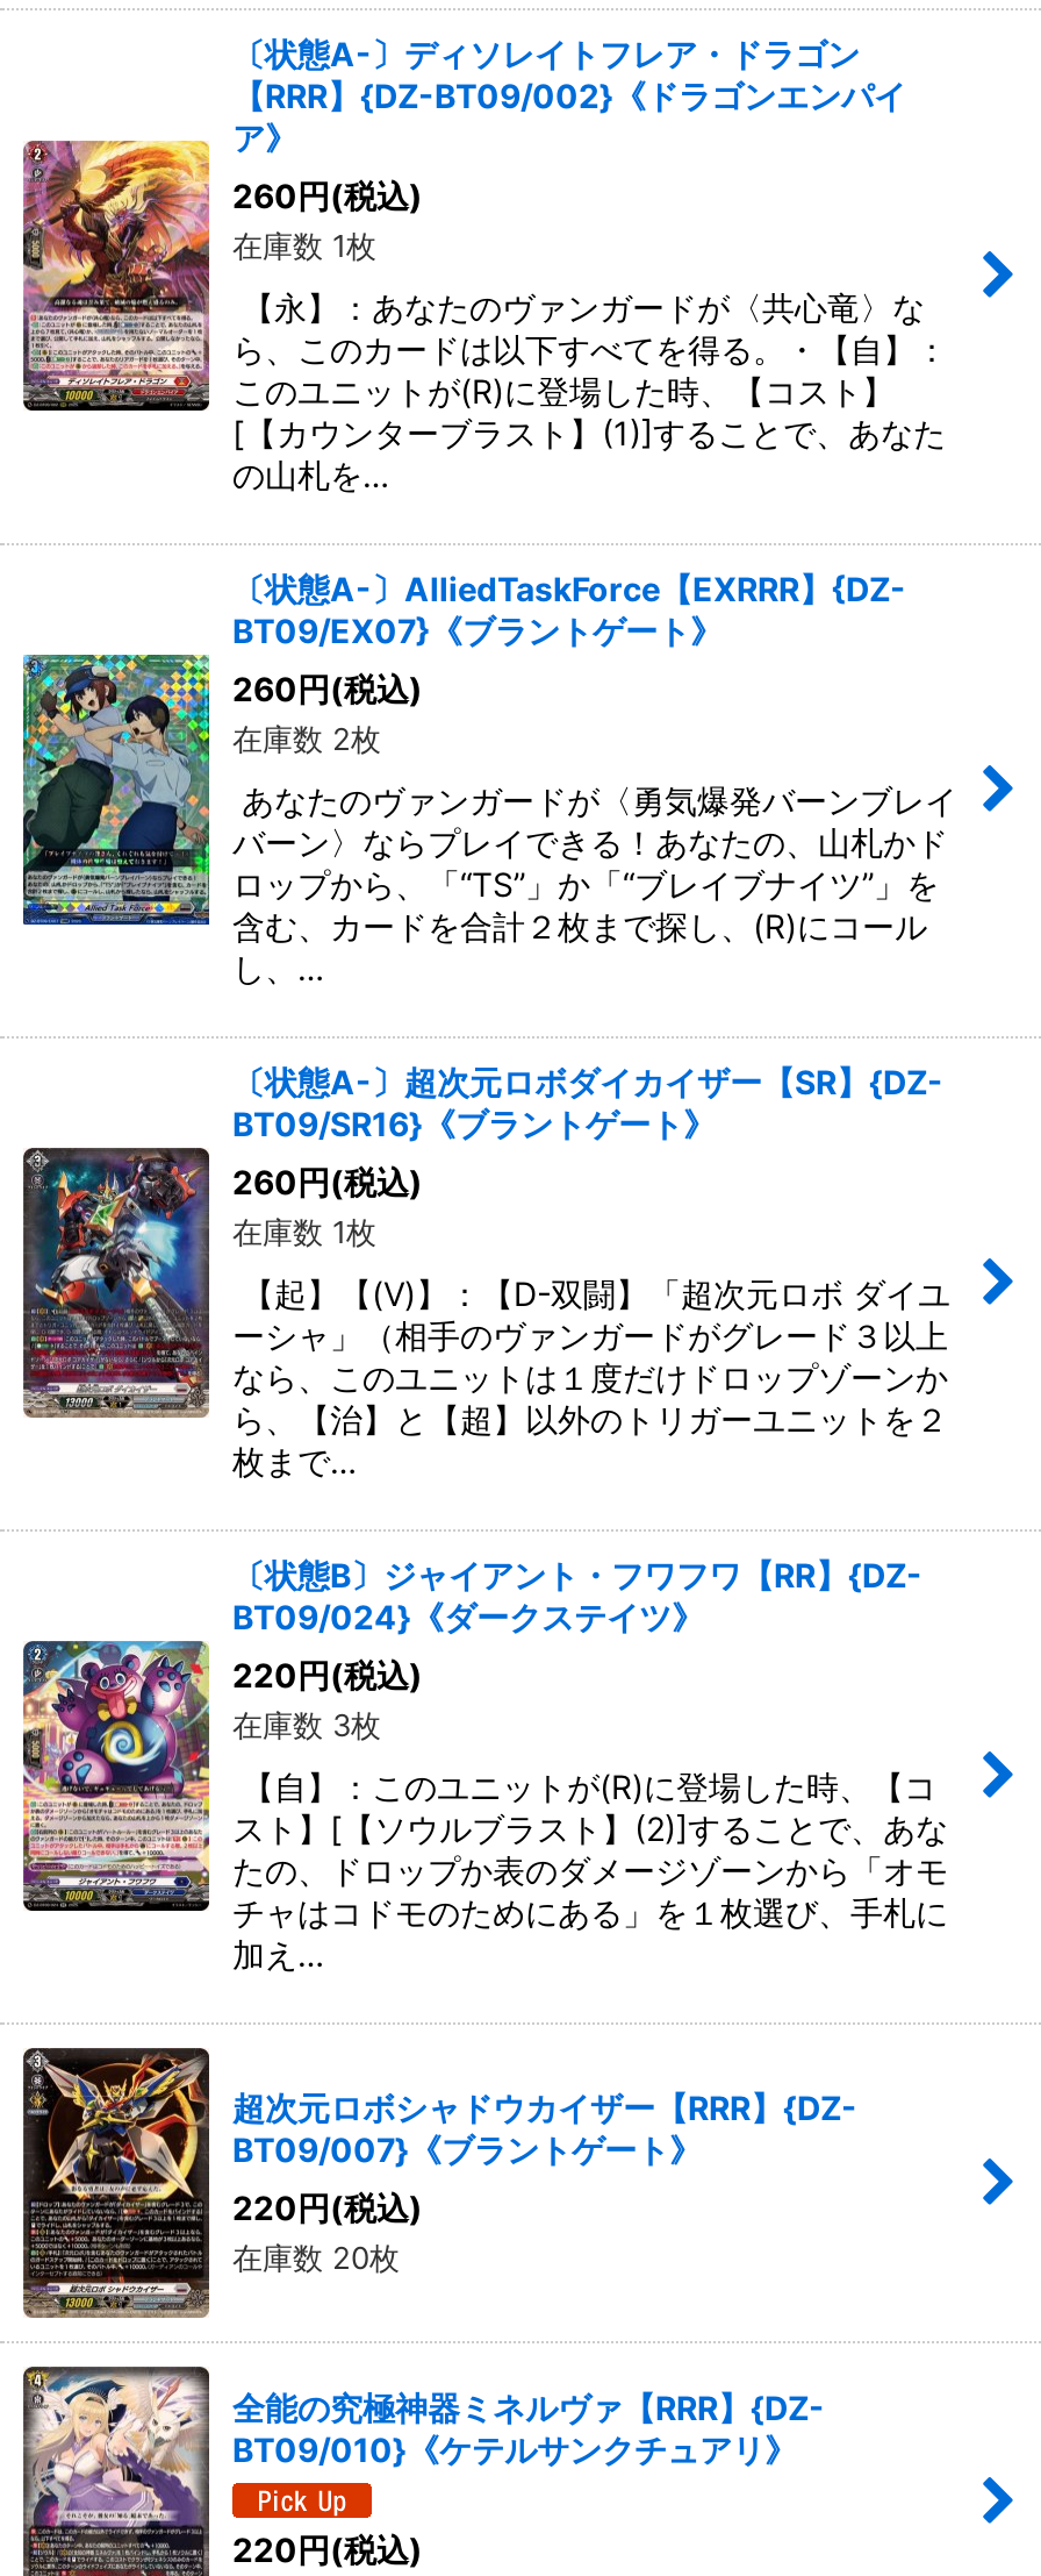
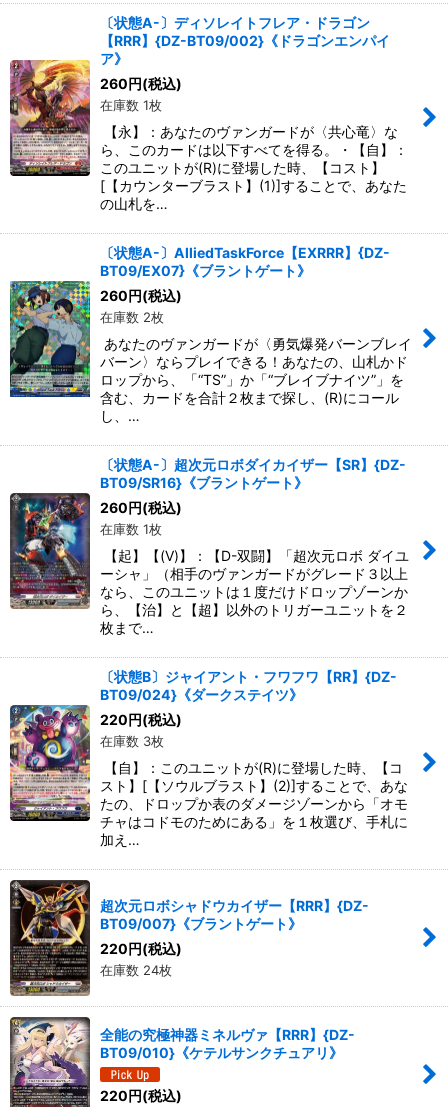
- 在庫数 20枚
+ 在庫数 24枚
